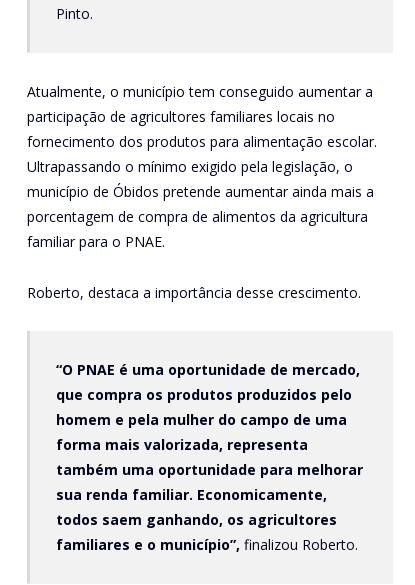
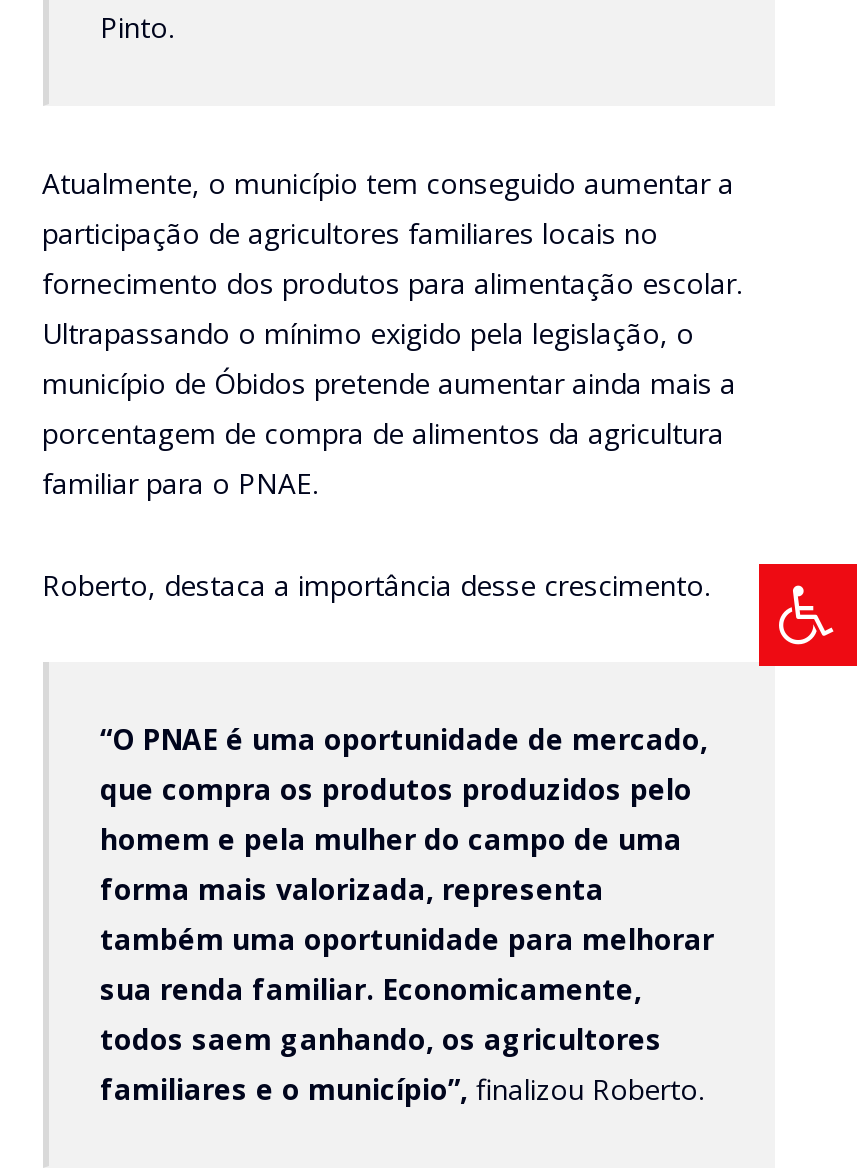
+ [image]
